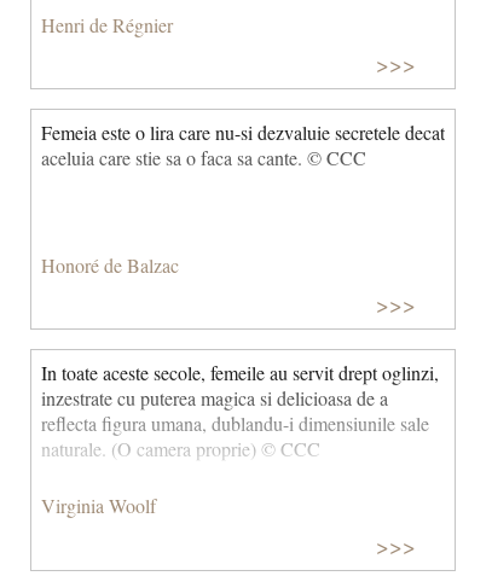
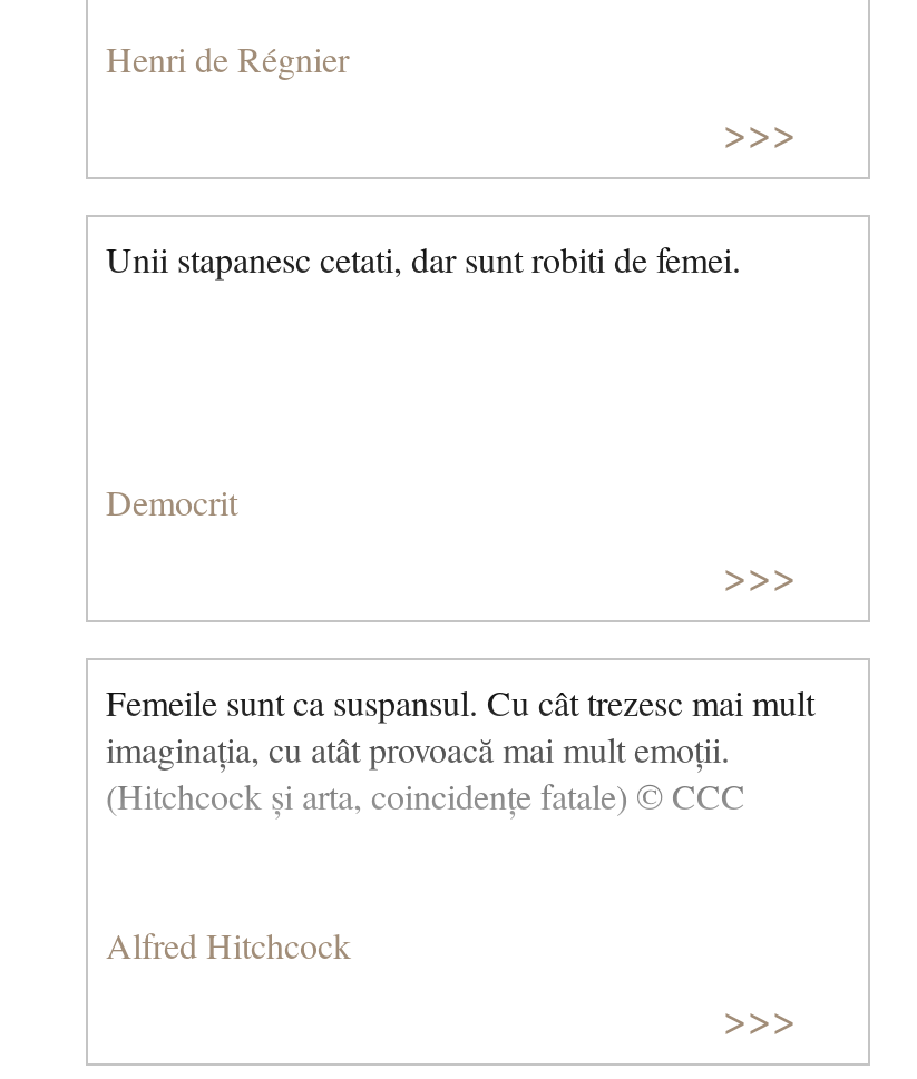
- Femeia este o lira care nu-si dezvaluie secretele decat
- aceluia care stie sa o faca sa cante. © CCC
+ Unii stapanesc cetati, dar sunt robiti de femei.

- Honoré de Balzac
+ Democrit

- In toate aceste secole, femeile au servit drept oglinzi,
- inzestrate cu puterea magica si delicioasa de a
- reflecta figura umana, dublandu-i dimensiunile sale
- naturale. (O camera proprie) © CCC
+ Femeile sunt ca suspansul. Cu cât trezesc mai mult
+ imaginația, cu atât provoacă mai mult emoții.
+ (Hitchcock și arta, coincidențe fatale) © CCC

- Virginia Woolf
+ Alfred Hitchcock
